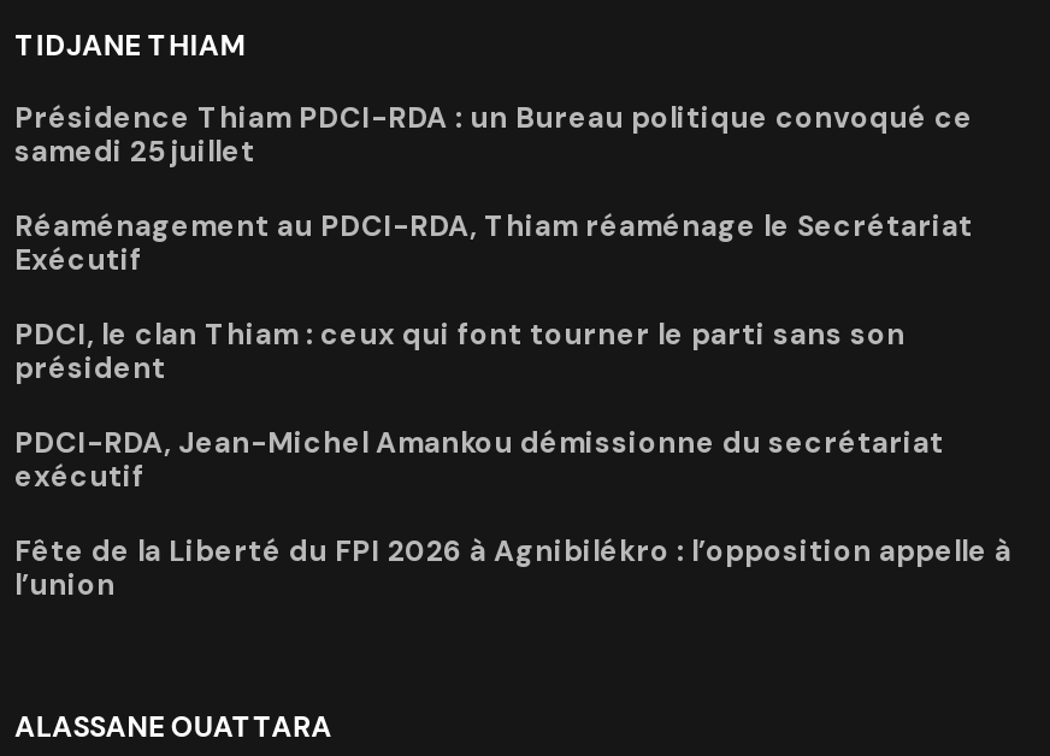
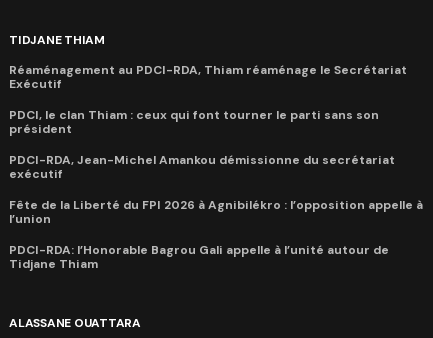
- Présidence Thiam PDCI-RDA : un Bureau politique convoqué ce
- samedi 25 juillet

moved up: Réaménagement au PDCI-RDA, Thiam réaménage le Secrétariat | Exécutif | PDCI, le clan Thiam : ceux qui font tourner le parti sans son | président | PDCI-RDA, Jean-Michel Amankou démissionne du secrétariat | exécutif | Fête de la Liberté du FPI 2026 à Agnibilékro : l’opposition appelle à | l’union

+ PDCI-RDA: l’Honorable Bagrou Gali appelle à l’unité autour de
+ Tidjane Thiam
